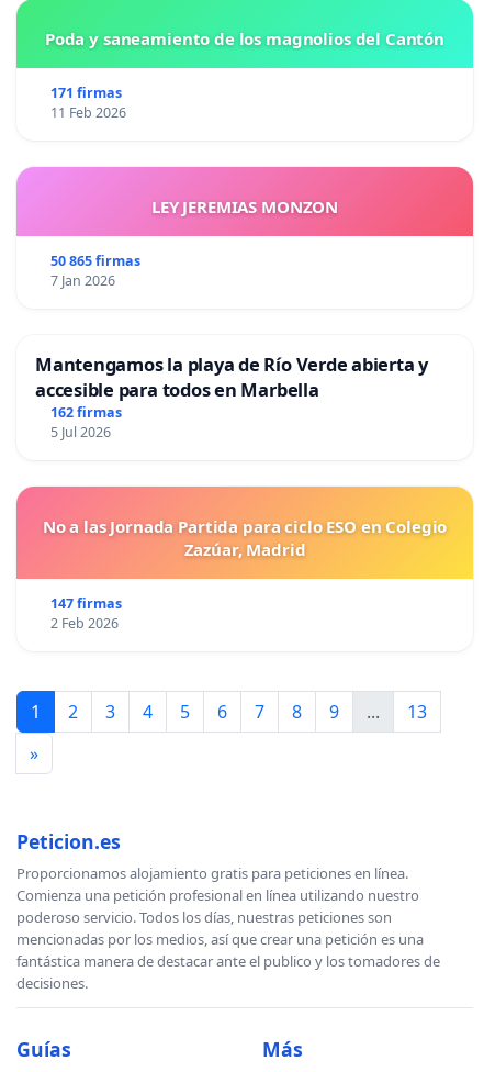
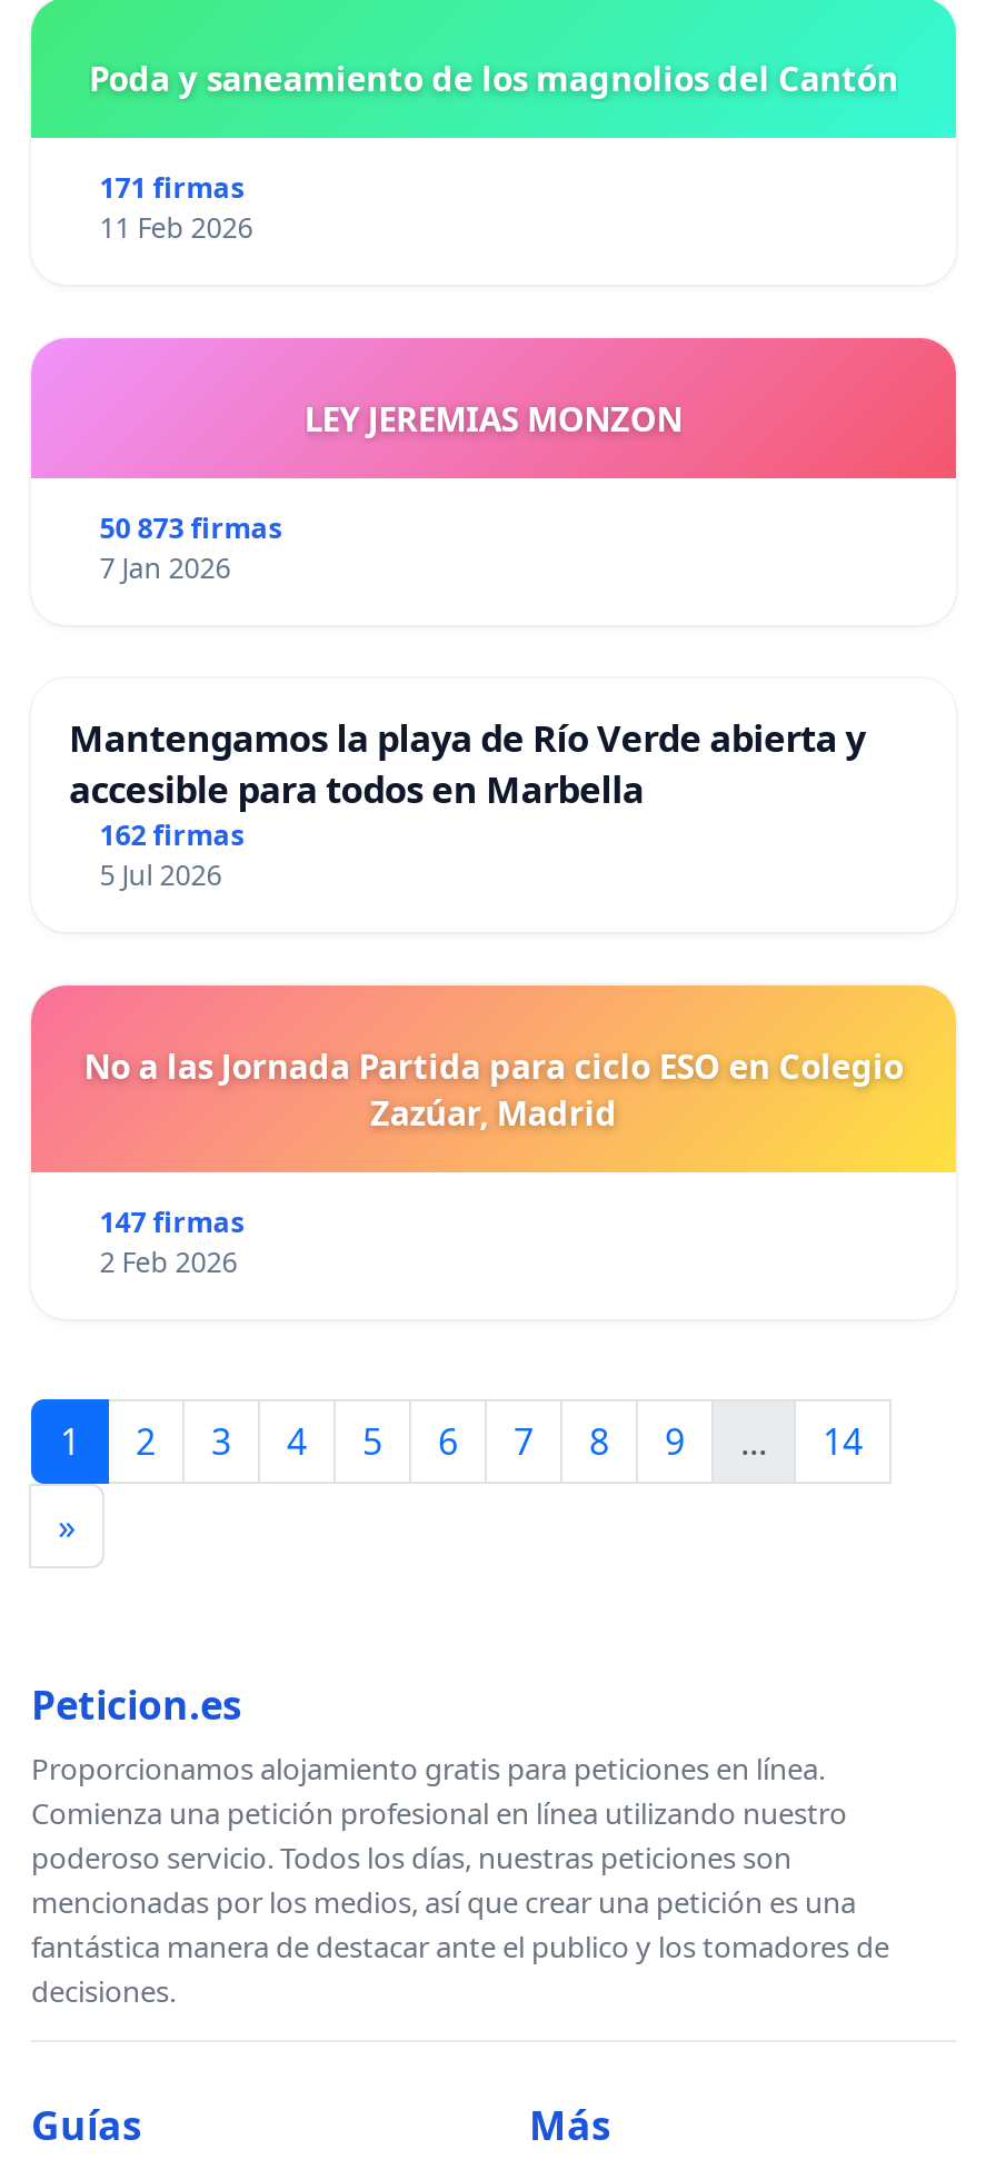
- 50 865 firmas
+ 50 873 firmas

- 13
+ 14
